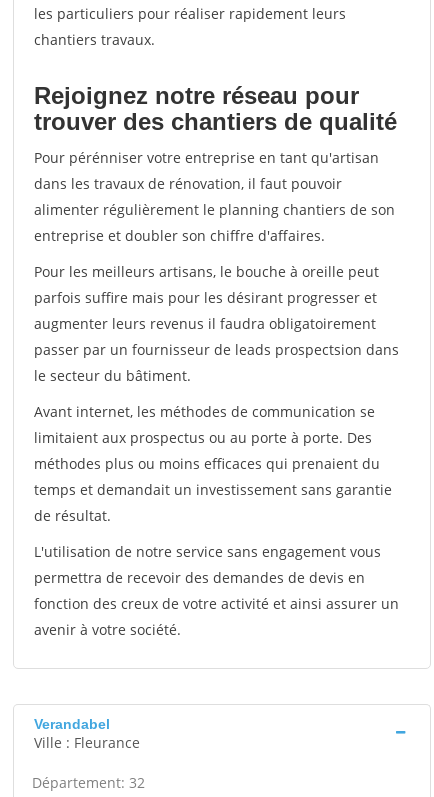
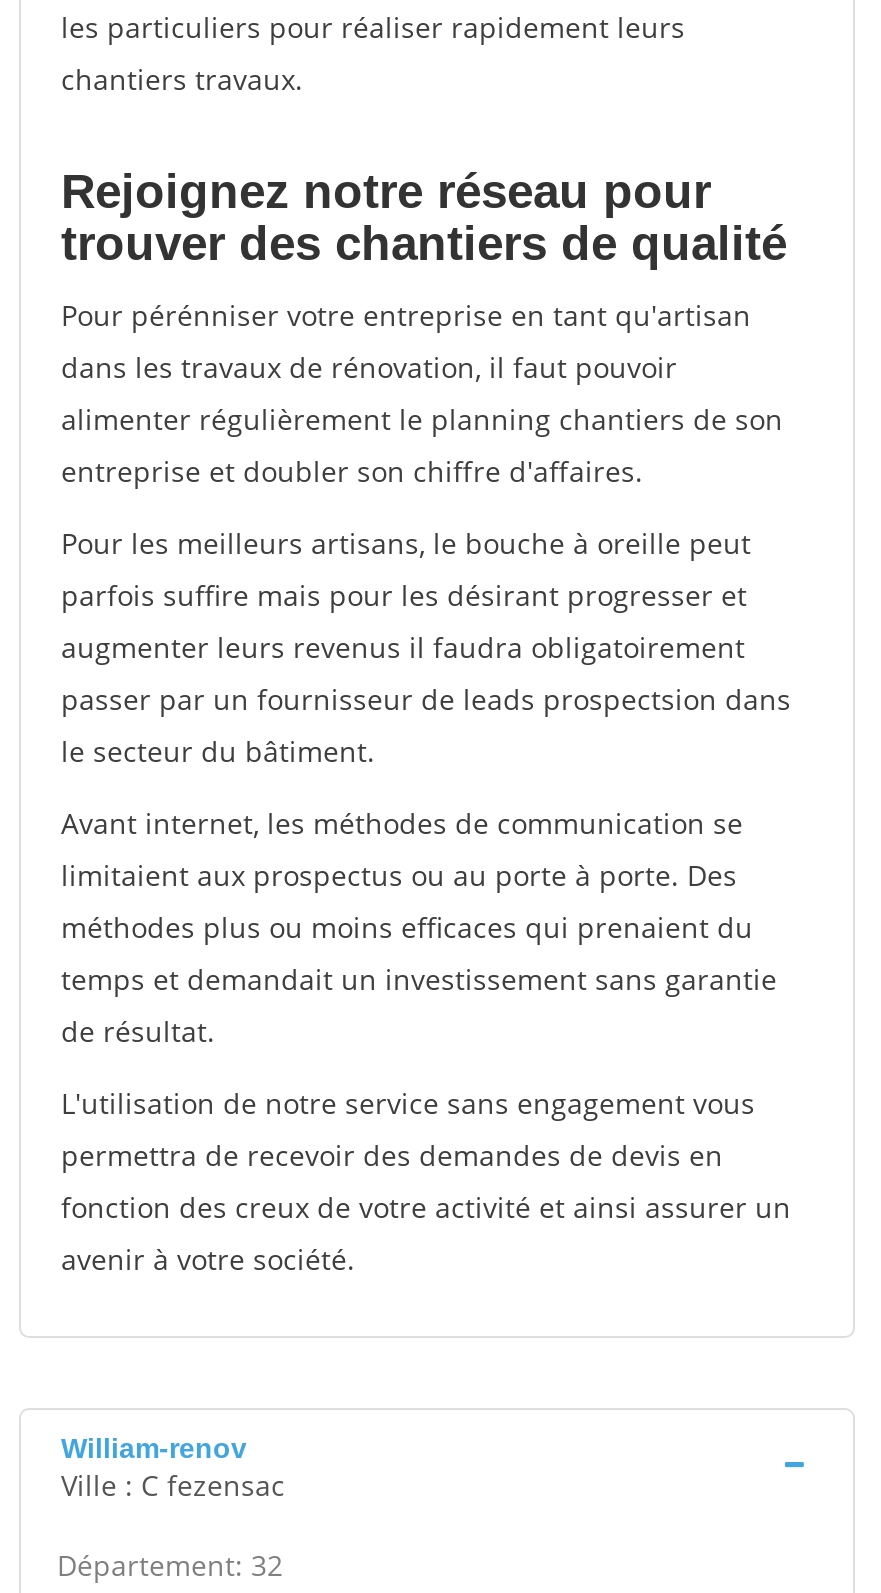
- Verandabel
- Ville : Fleurance
+ William-renov
+ Ville : C fezensac
